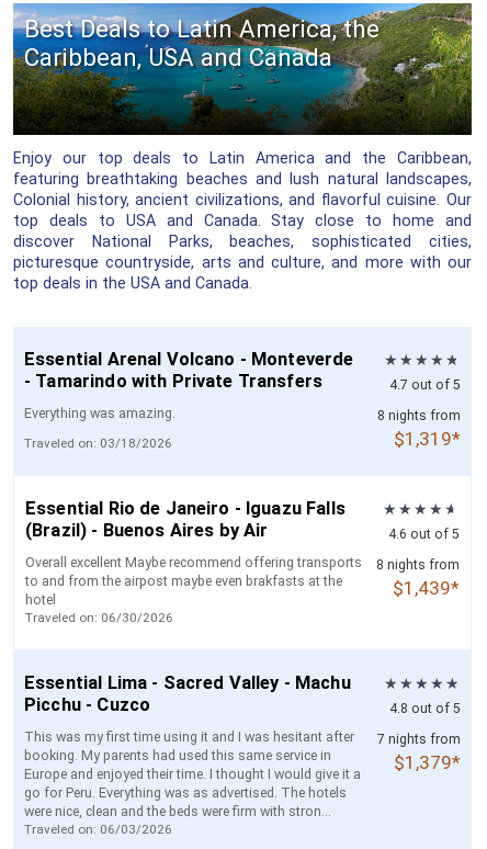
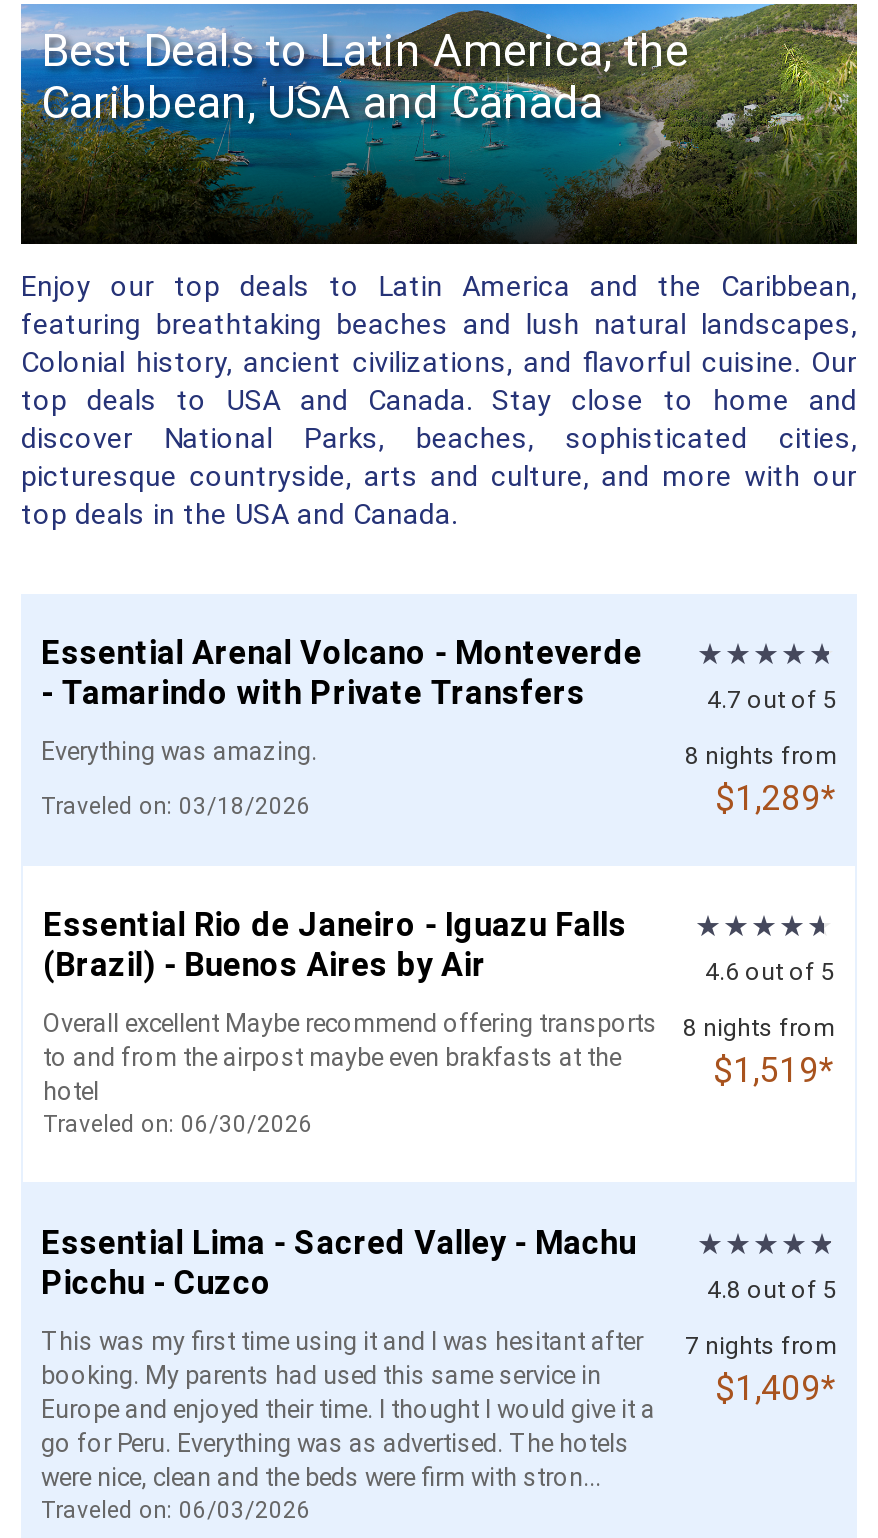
- $1,319*
+ $1,289*

- $1,439*
+ $1,519*

- $1,379*
+ $1,409*
